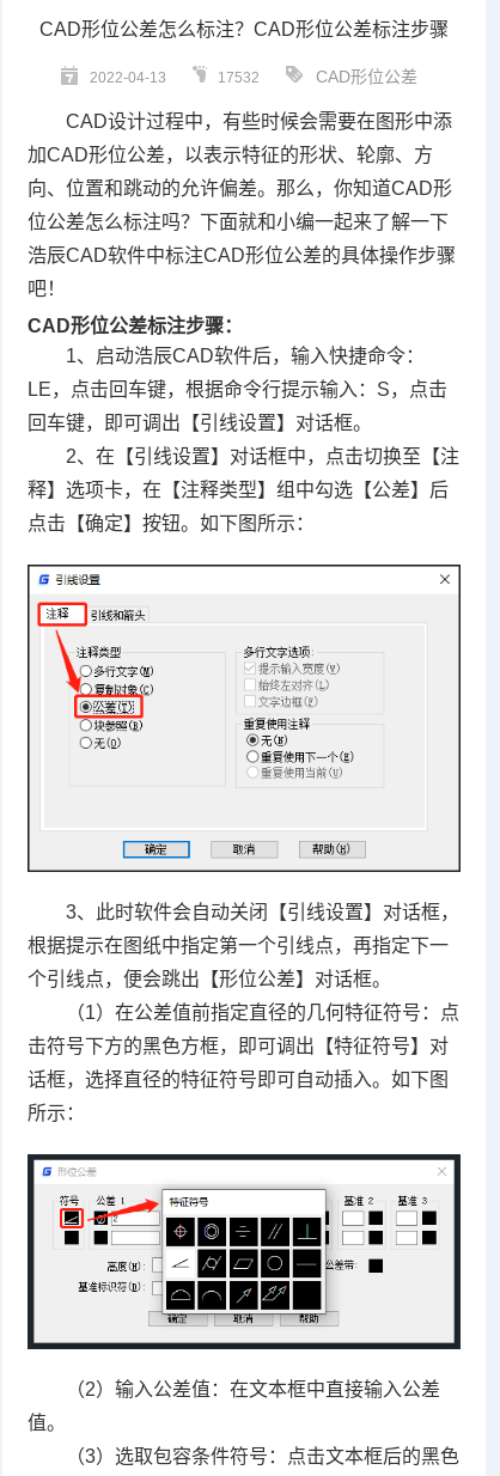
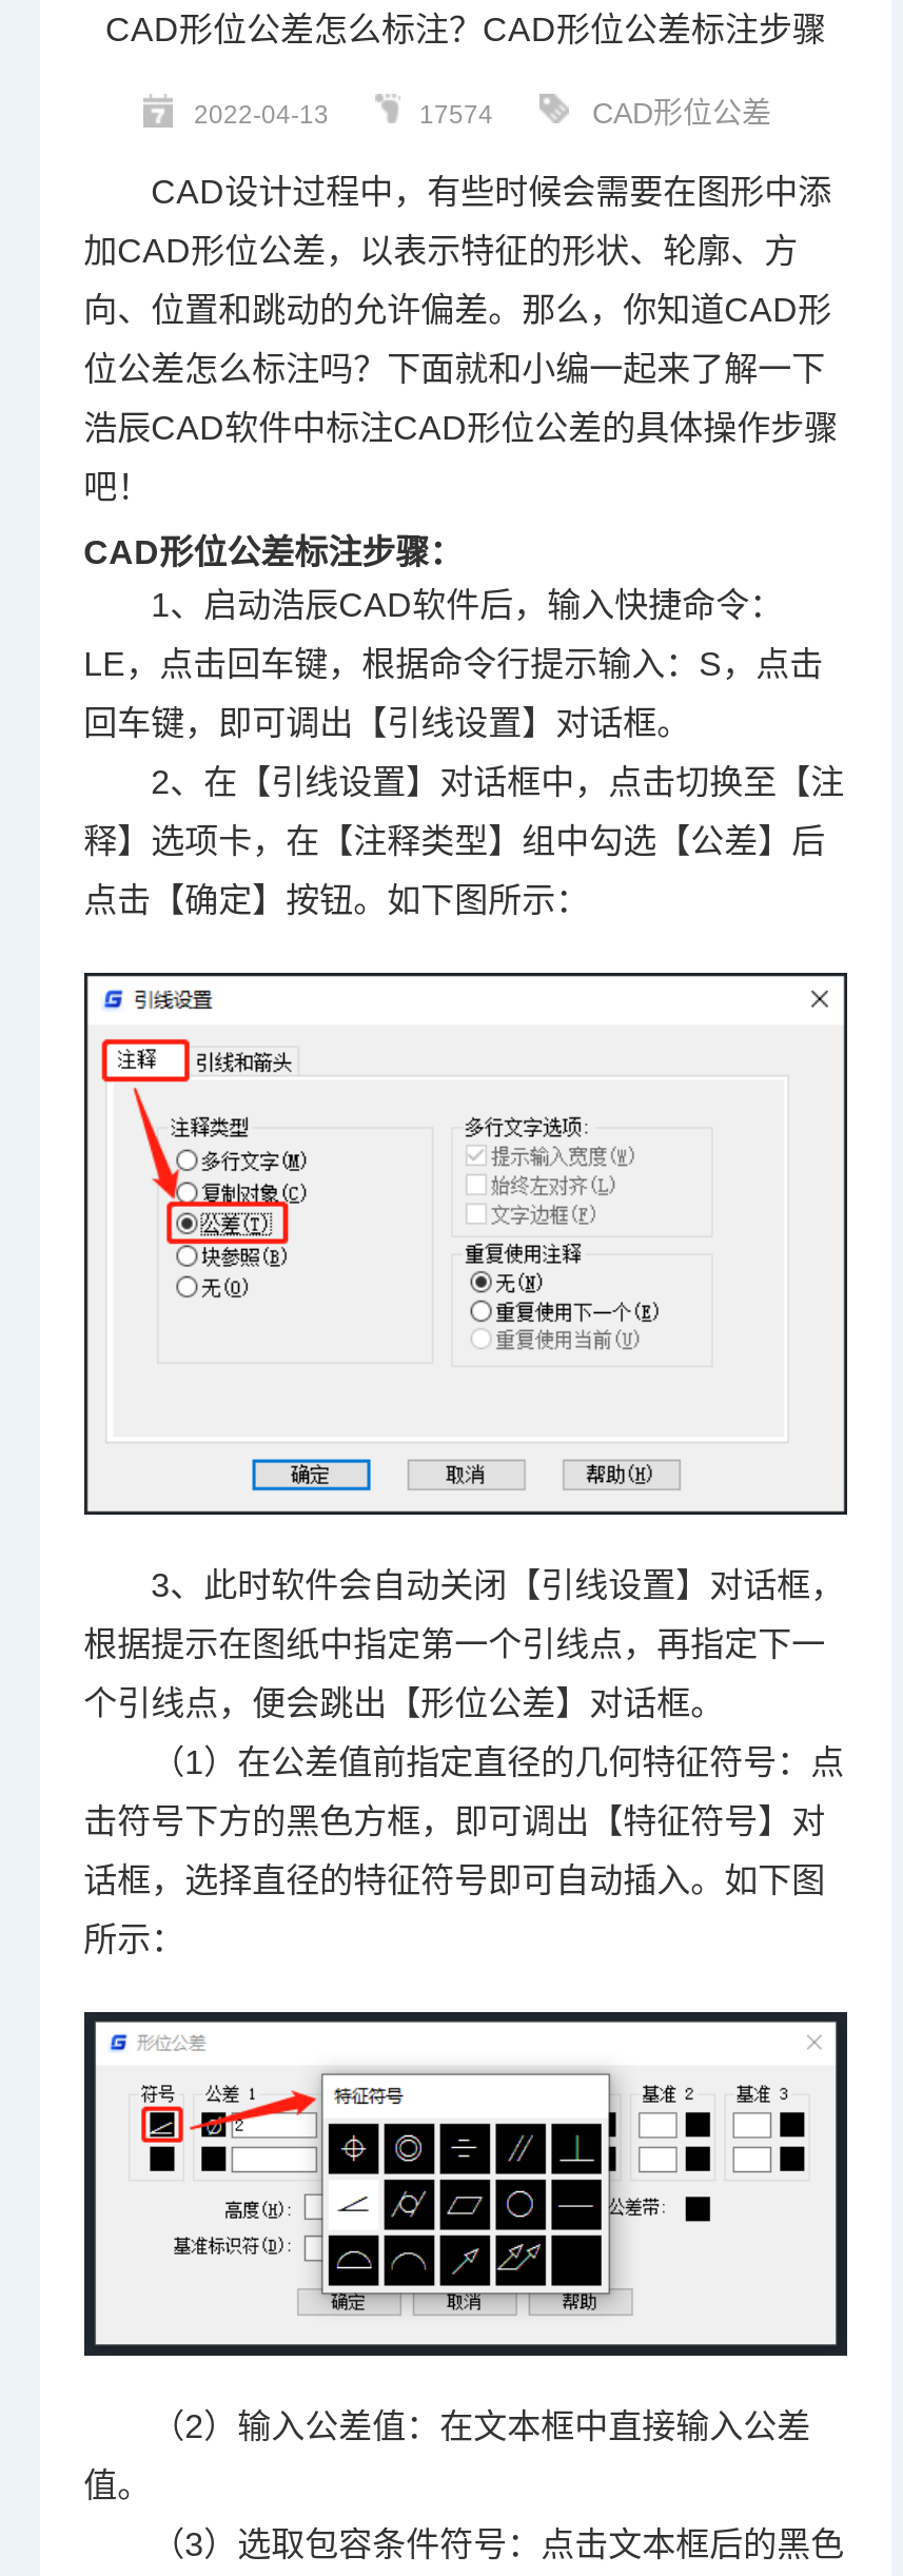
- 17532
+ 17574
